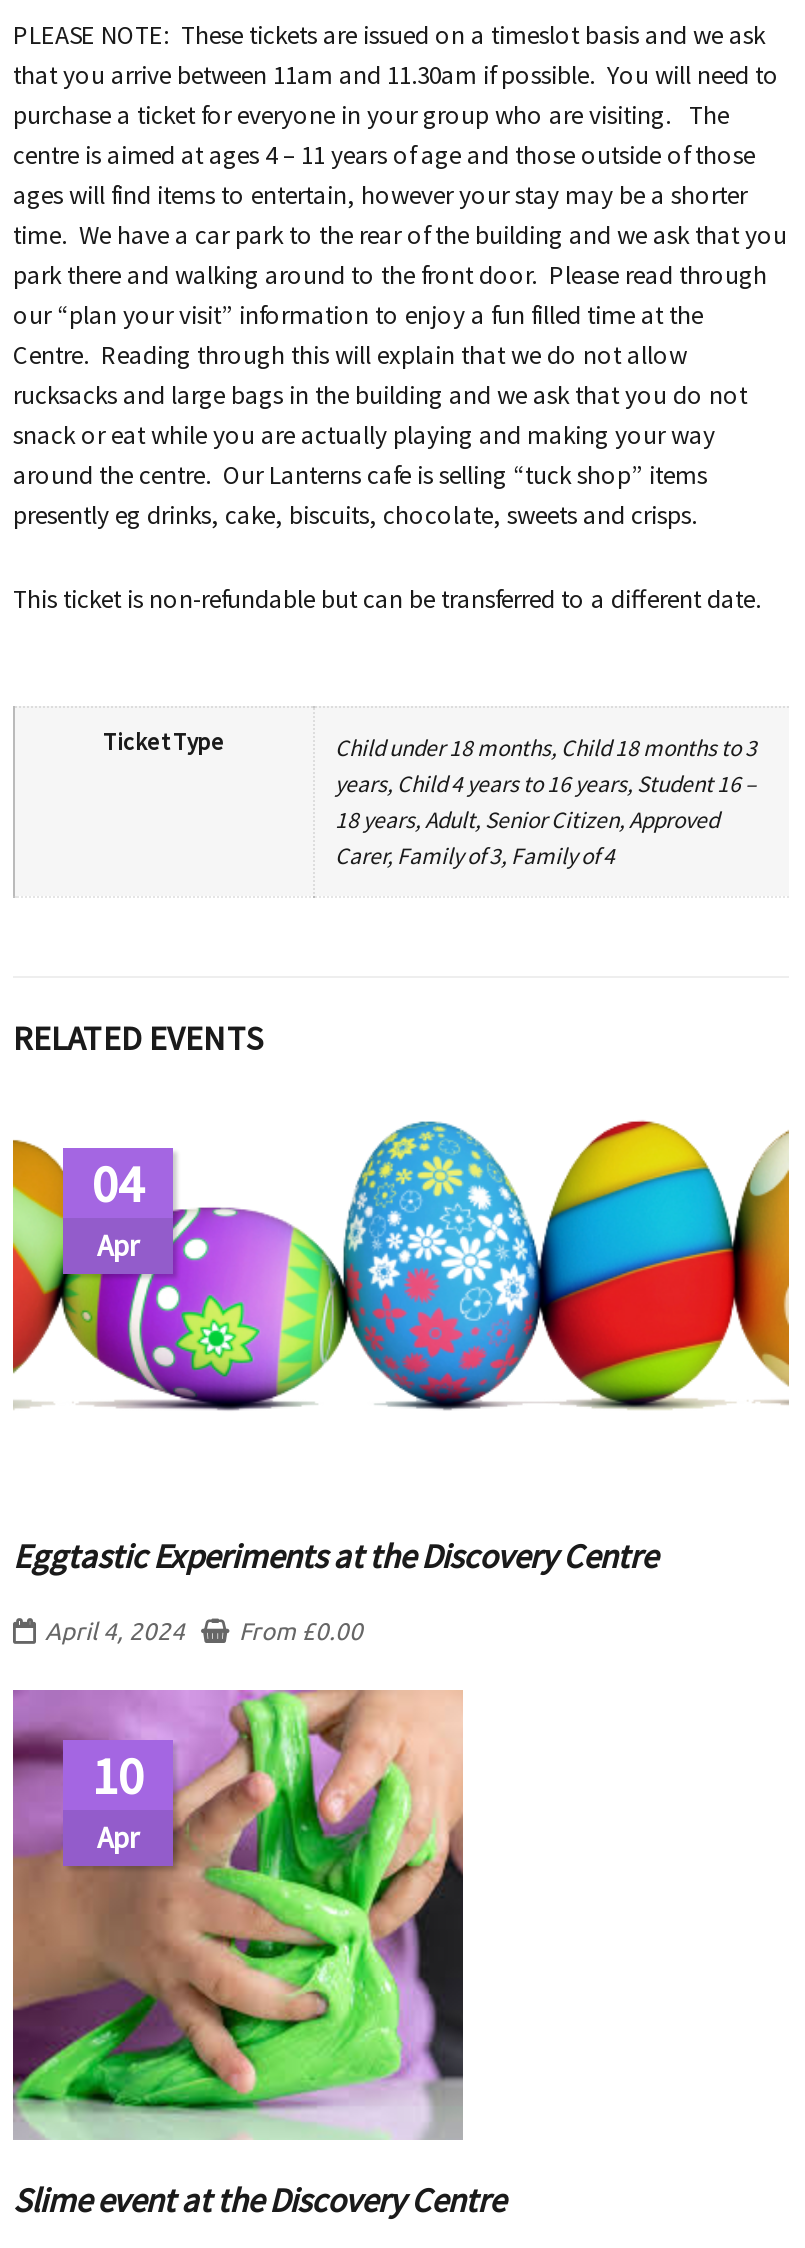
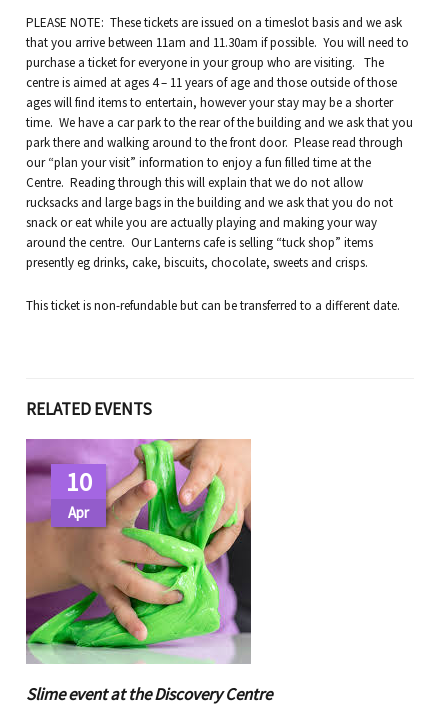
- Ticket Type
- Child under 18 months, Child 18 months to 3
- years, Child 4 years to 16 years, Student 16 –
- 18 years, Adult, Senior Citizen, Approved
- Carer, Family of 3, Family of 4

- [image]
- 04
- Apr

- Eggtastic Experiments at the Discovery Centre
- April 4, 2024
- From £0.00
